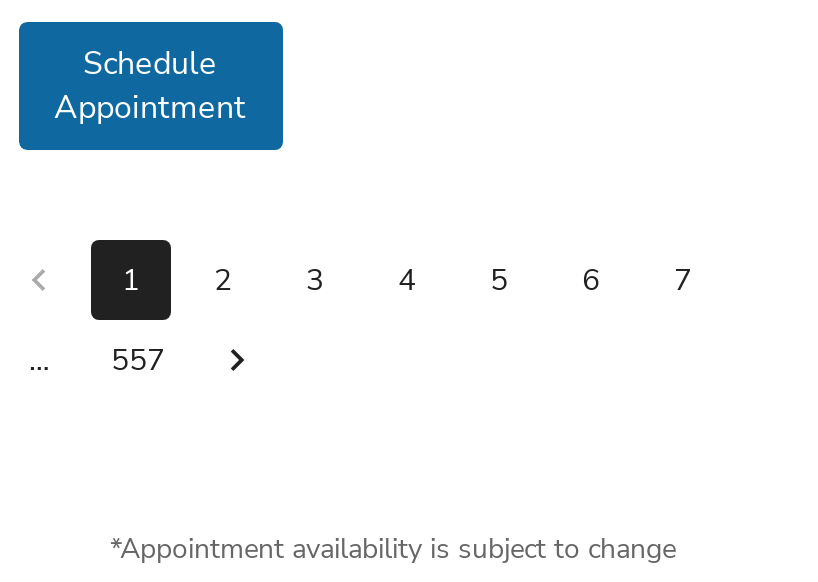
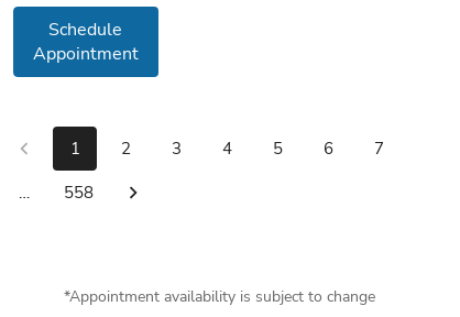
- 557
+ 558
